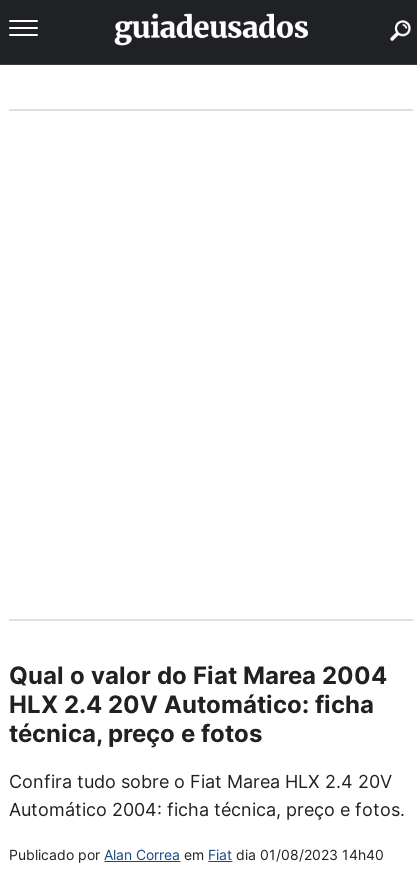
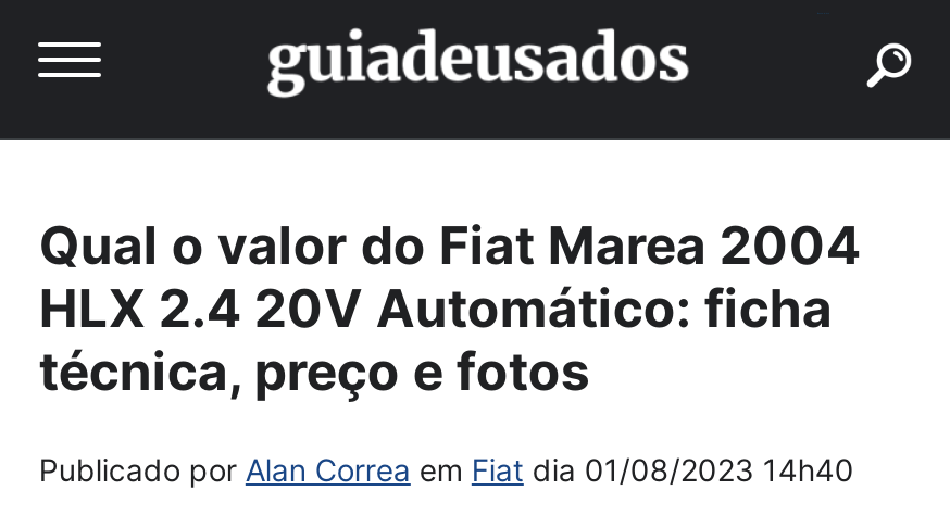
- Confira tudo sobre o Fiat Marea HLX 2.4 20V
- Automático 2004: ficha técnica, preço e fotos.
